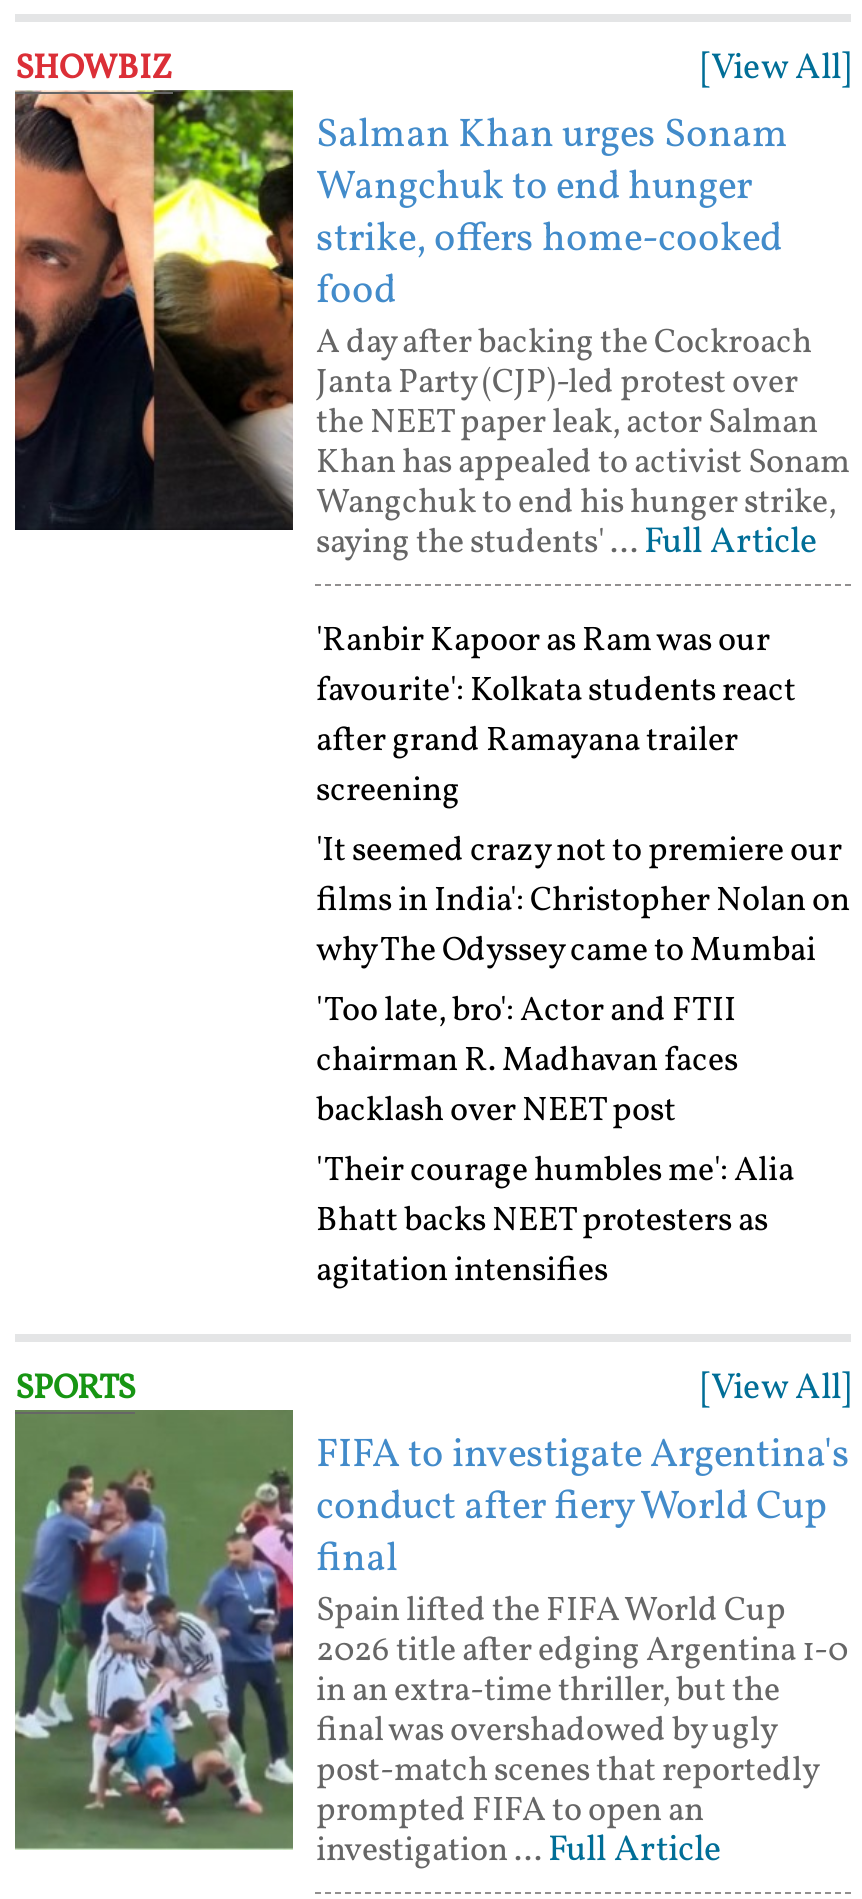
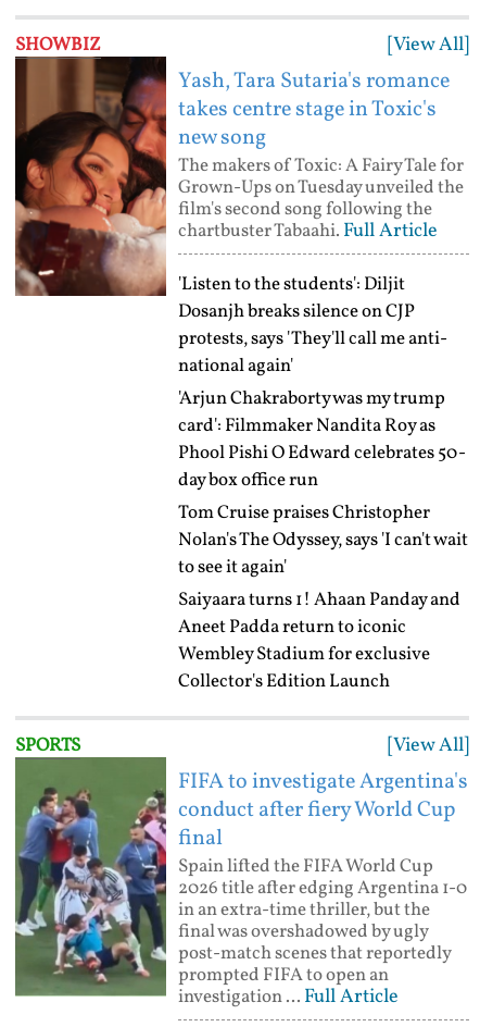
- [image]
- Salman Khan urges Sonam
- Wangchuk to end hunger
- strike, offers home-cooked
- food
- A day after backing the Cockroach
- Janta Party (CJP)-led protest over
- the NEET paper leak, actor Salman
- Khan has appealed to activist Sonam
- Wangchuk to end his hunger strike,
- saying the students' ... Full Article
+ [image]
+ Yash, Tara Sutaria's romance
+ takes centre stage in Toxic's
+ new song
+ The makers of Toxic: A Fairy Tale for
+ Grown-Ups on Tuesday unveiled the
+ film's second song following the
+ chartbuster Tabaahi. Full Article

- 'Ranbir Kapoor as Ram was our
- favourite': Kolkata students react
- after grand Ramayana trailer
- screening
- 'It seemed crazy not to premiere our
- films in India': Christopher Nolan on
- why The Odyssey came to Mumbai
- 'Too late, bro': Actor and FTII
- chairman R. Madhavan faces
- backlash over NEET post
- 'Their courage humbles me': Alia
- Bhatt backs NEET protesters as
- agitation intensifies
+ 'Listen to the students': Diljit
+ Dosanjh breaks silence on CJP
+ protests, says 'They'll call me anti-
+ national again'
+ 'Arjun Chakraborty was my trump
+ card': Filmmaker Nandita Roy as
+ Phool Pishi O Edward celebrates 50-
+ day box office run
+ Tom Cruise praises Christopher
+ Nolan's The Odyssey, says 'I can't wait
+ to see it again'
+ Saiyaara turns 1! Ahaan Panday and
+ Aneet Padda return to iconic
+ Wembley Stadium for exclusive
+ Collector's Edition Launch
